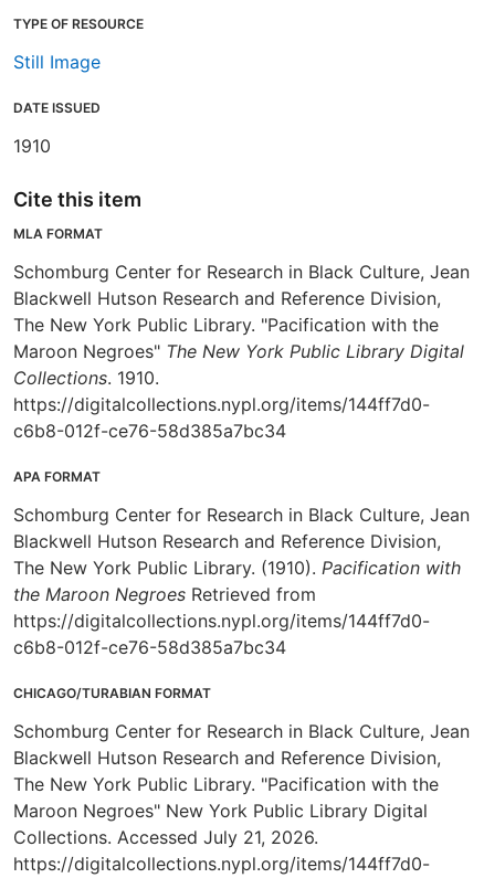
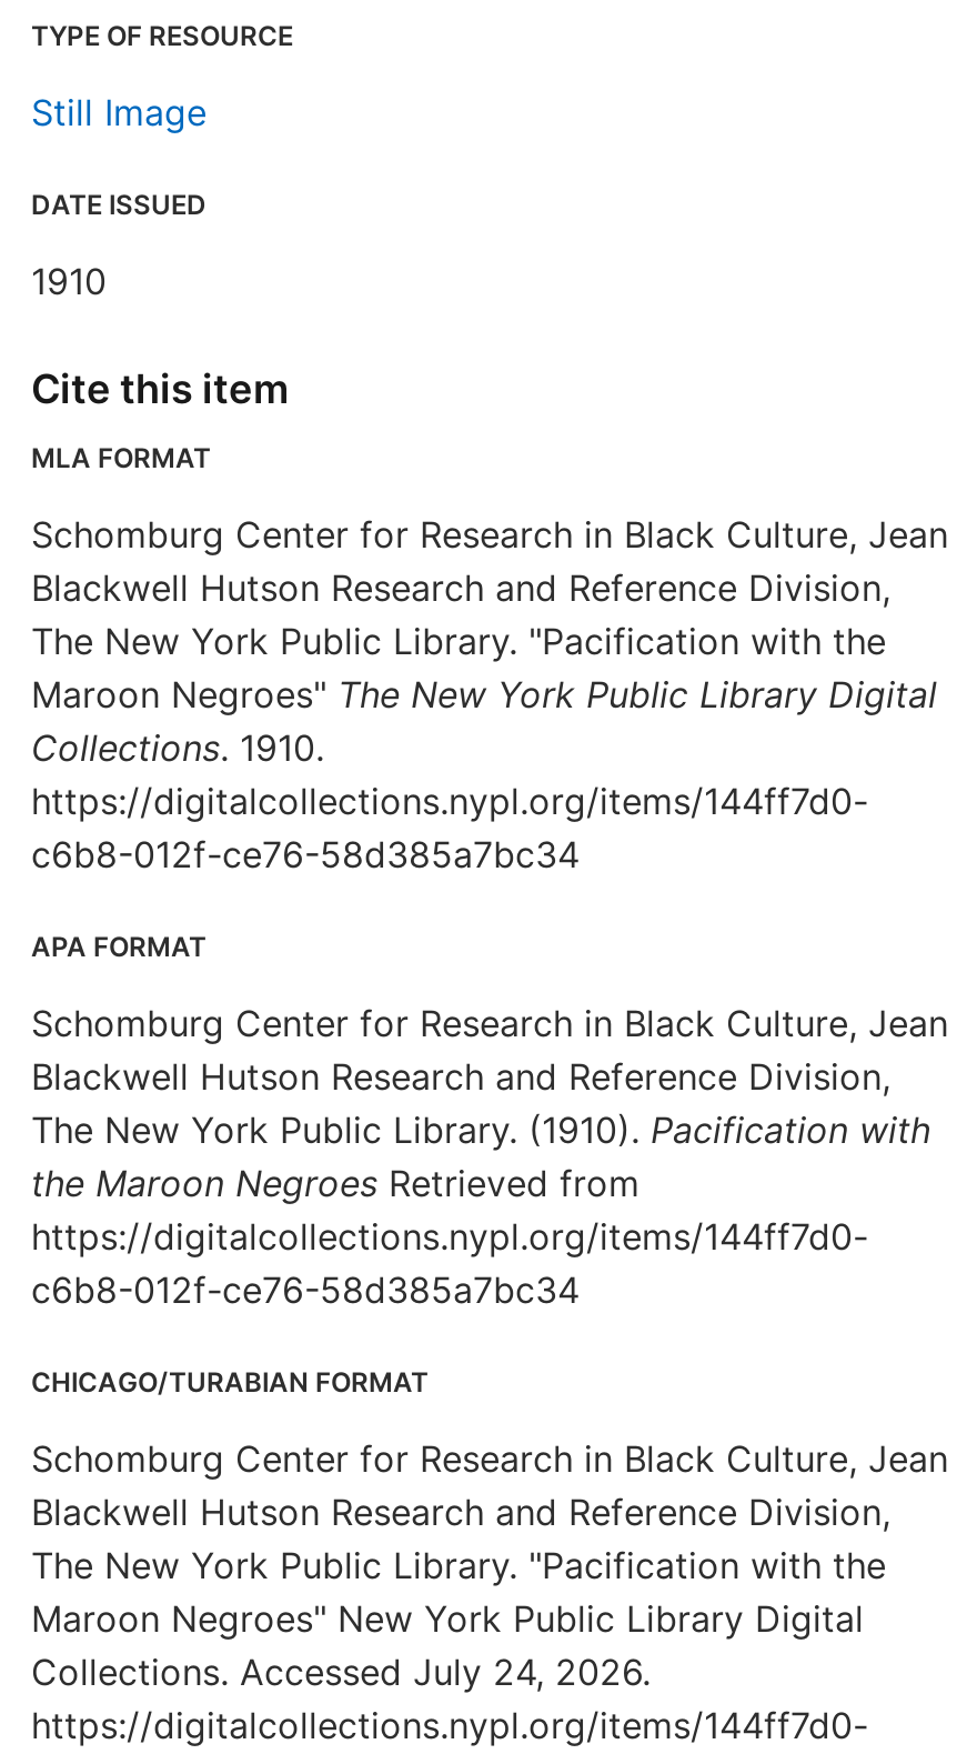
- Collections. Accessed July 21, 2026.
+ Collections. Accessed July 24, 2026.
